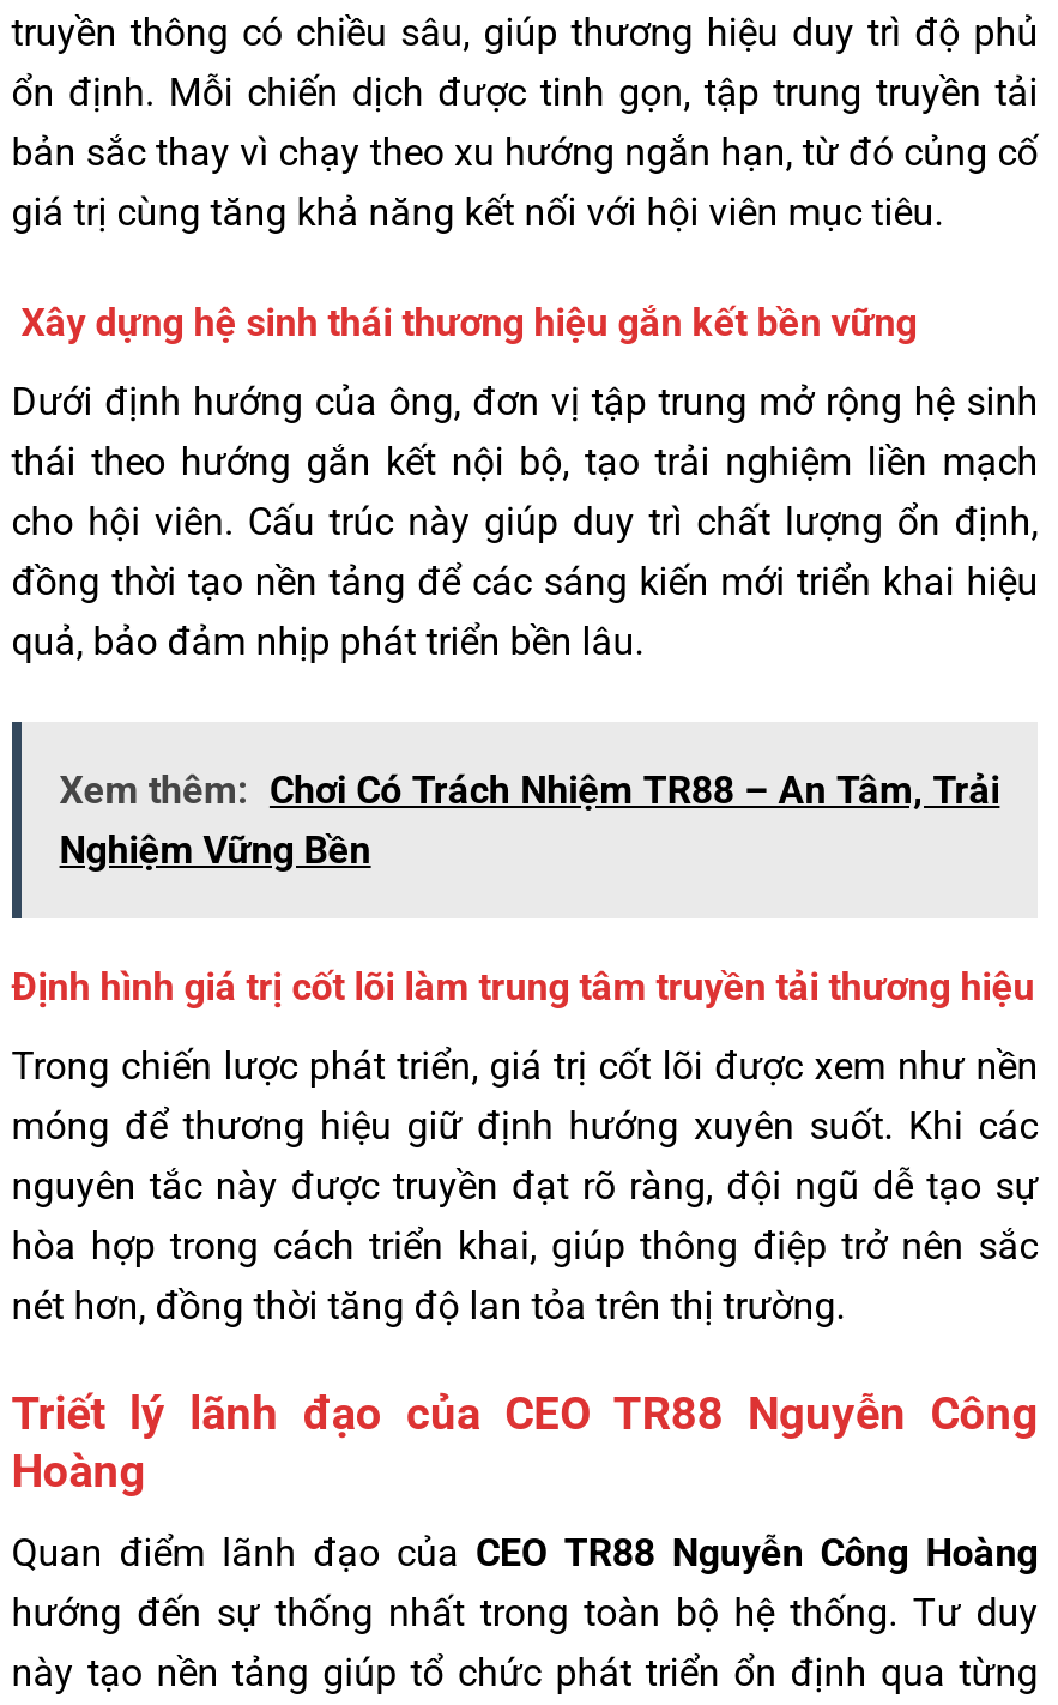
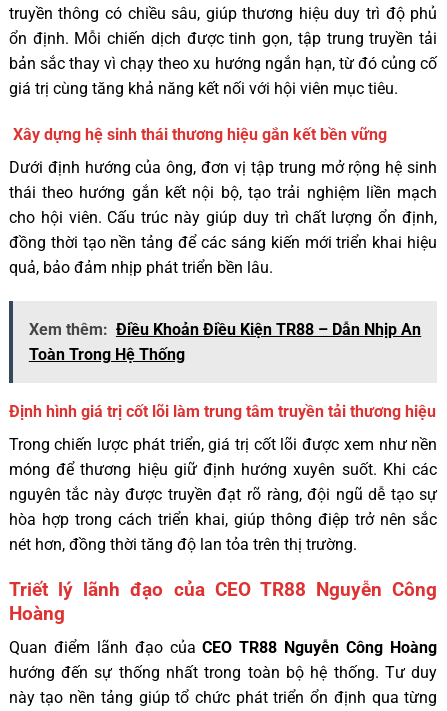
- Xem thêm: Chơi Có Trách Nhiệm TR88 – An Tâm, Trải
- Nghiệm Vững Bền
+ Xem thêm: Điều Khoản Điều Kiện TR88 – Dẫn Nhịp An
+ Toàn Trong Hệ Thống
